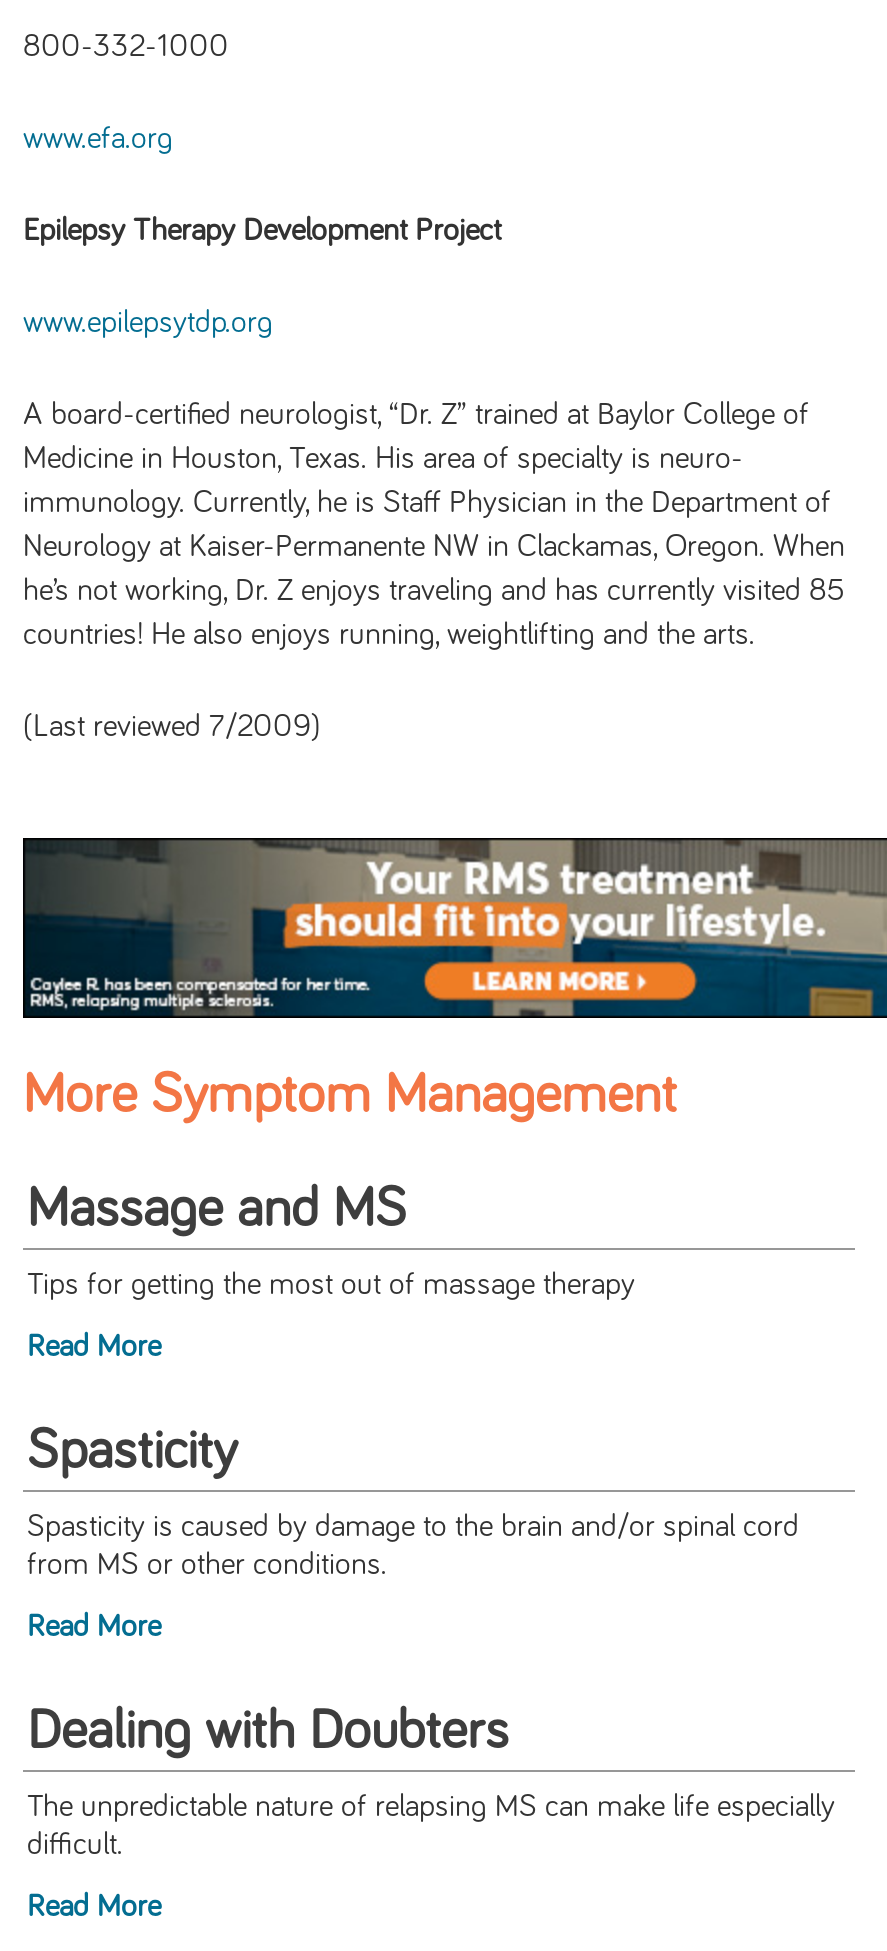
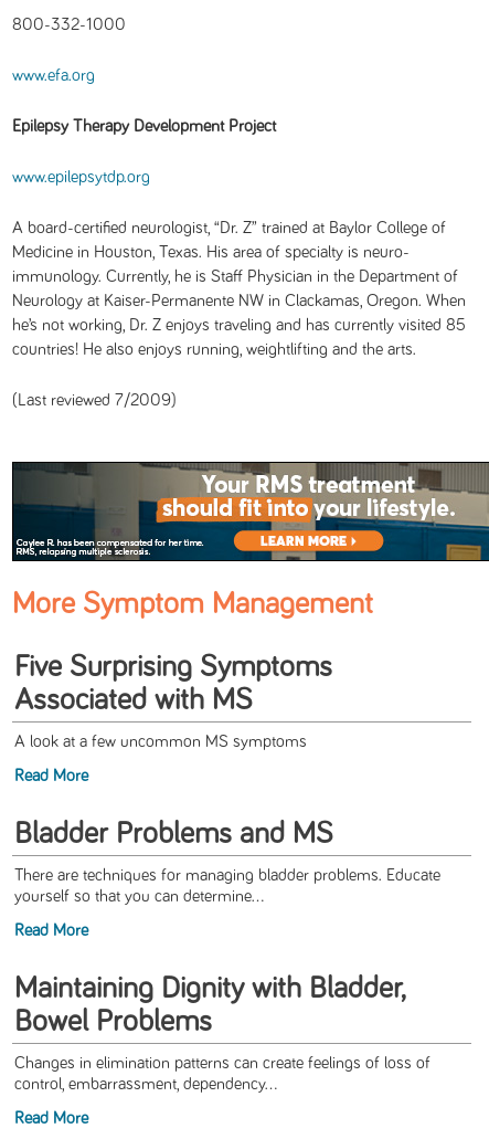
- Massage and MS
+ Five Surprising Symptoms
+ Associated with MS

- Tips for getting the most out of massage therapy
+ A look at a few uncommon MS symptoms

- Spasticity
+ Bladder Problems and MS

- Spasticity is caused by damage to the brain and/or spinal cord
- from MS or other conditions.
+ There are techniques for managing bladder problems. Educate
+ yourself so that you can determine...

- Dealing with Doubters
+ Maintaining Dignity with Bladder,
+ Bowel Problems

- The unpredictable nature of relapsing MS can make life especially
- difficult.
+ Changes in elimination patterns can create feelings of loss of
+ control, embarrassment, dependency...
